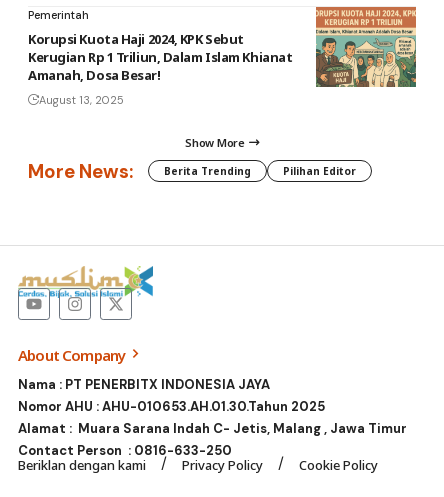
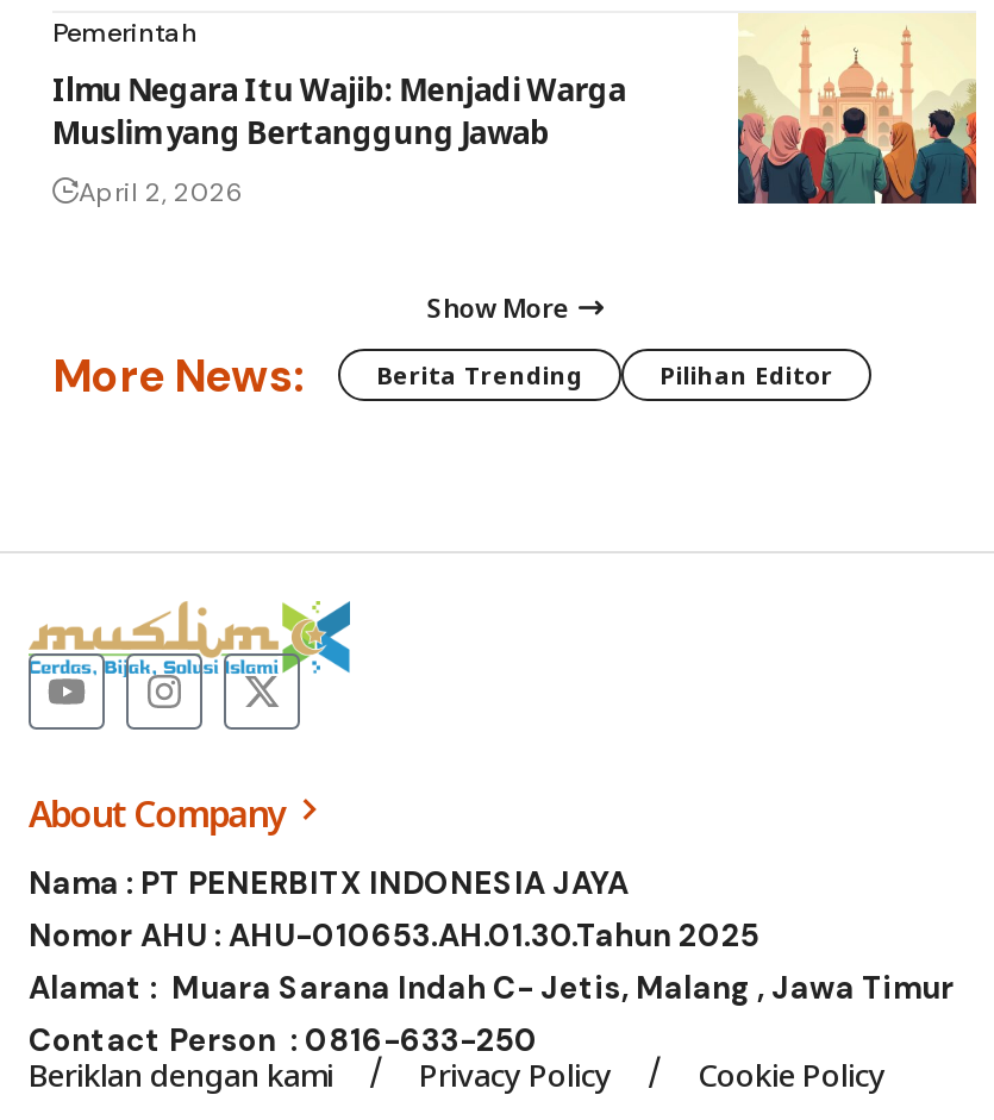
- [image]
+ [image]

- Korupsi Kuota Haji 2024, KPK Sebut
- Kerugian Rp 1 Triliun, Dalam Islam Khianat
- Amanah, Dosa Besar!
+ Ilmu Negara Itu Wajib: Menjadi Warga
+ Muslim yang Bertanggung Jawab

- August 13, 2025
+ April 2, 2026
